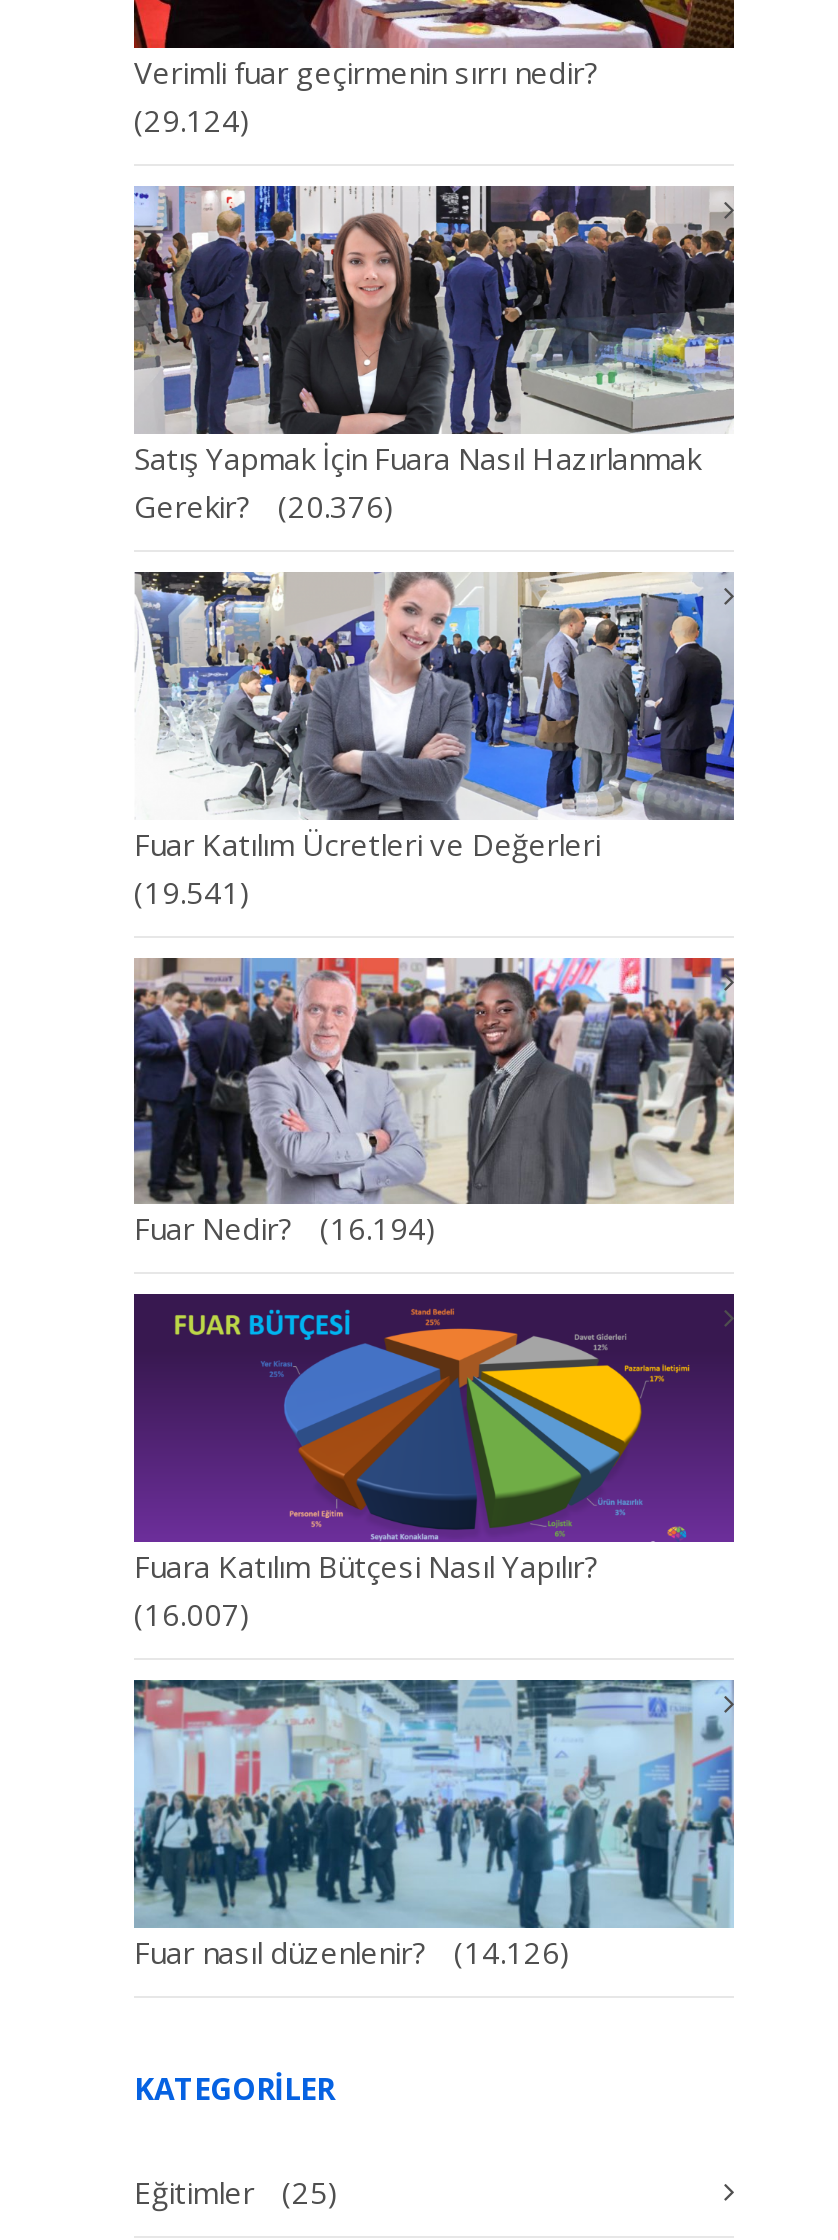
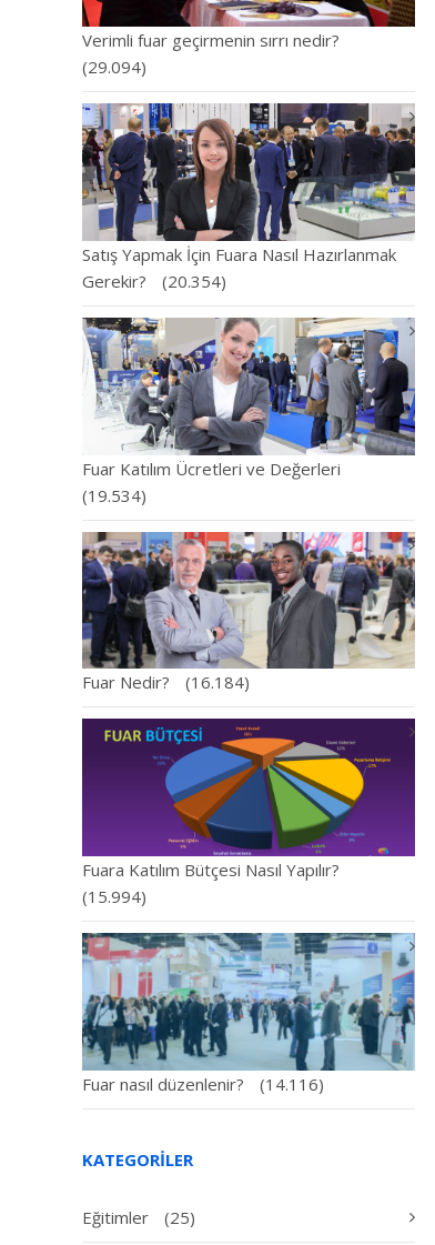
- (29.124)
+ (29.094)

- Gerekir? (20.376)
+ Gerekir? (20.354)

- (19.541)
+ (19.534)

- Fuar Nedir? (16.194)
+ Fuar Nedir? (16.184)

- (16.007)
+ (15.994)

- Fuar nasıl düzenlenir? (14.126)
+ Fuar nasıl düzenlenir? (14.116)
